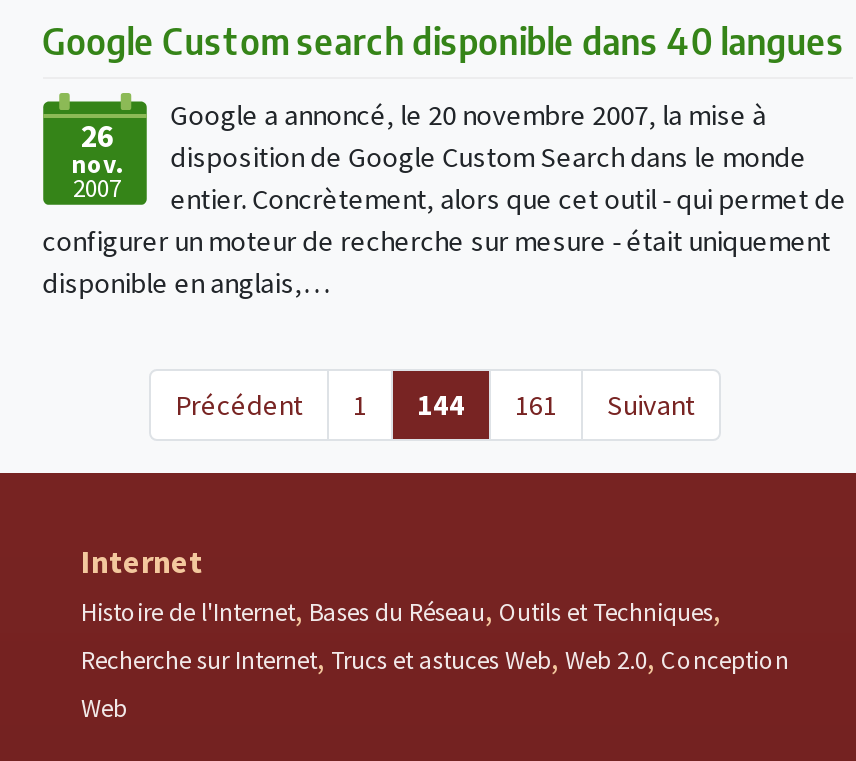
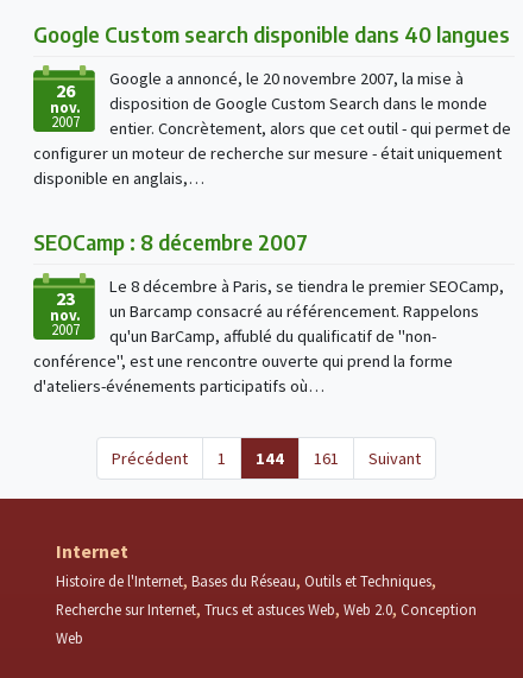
+ SEOCamp : 8 décembre 2007
+ 23
+ nov.
+ 2007

+ Le 8 décembre à Paris, se tiendra le premier SEOCamp,
+ un Barcamp consacré au référencement. Rappelons
+ qu'un BarCamp, affublé du qualificatif de "non-
+ conférence", est une rencontre ouverte qui prend la forme
+ d'ateliers-événements participatifs où…
